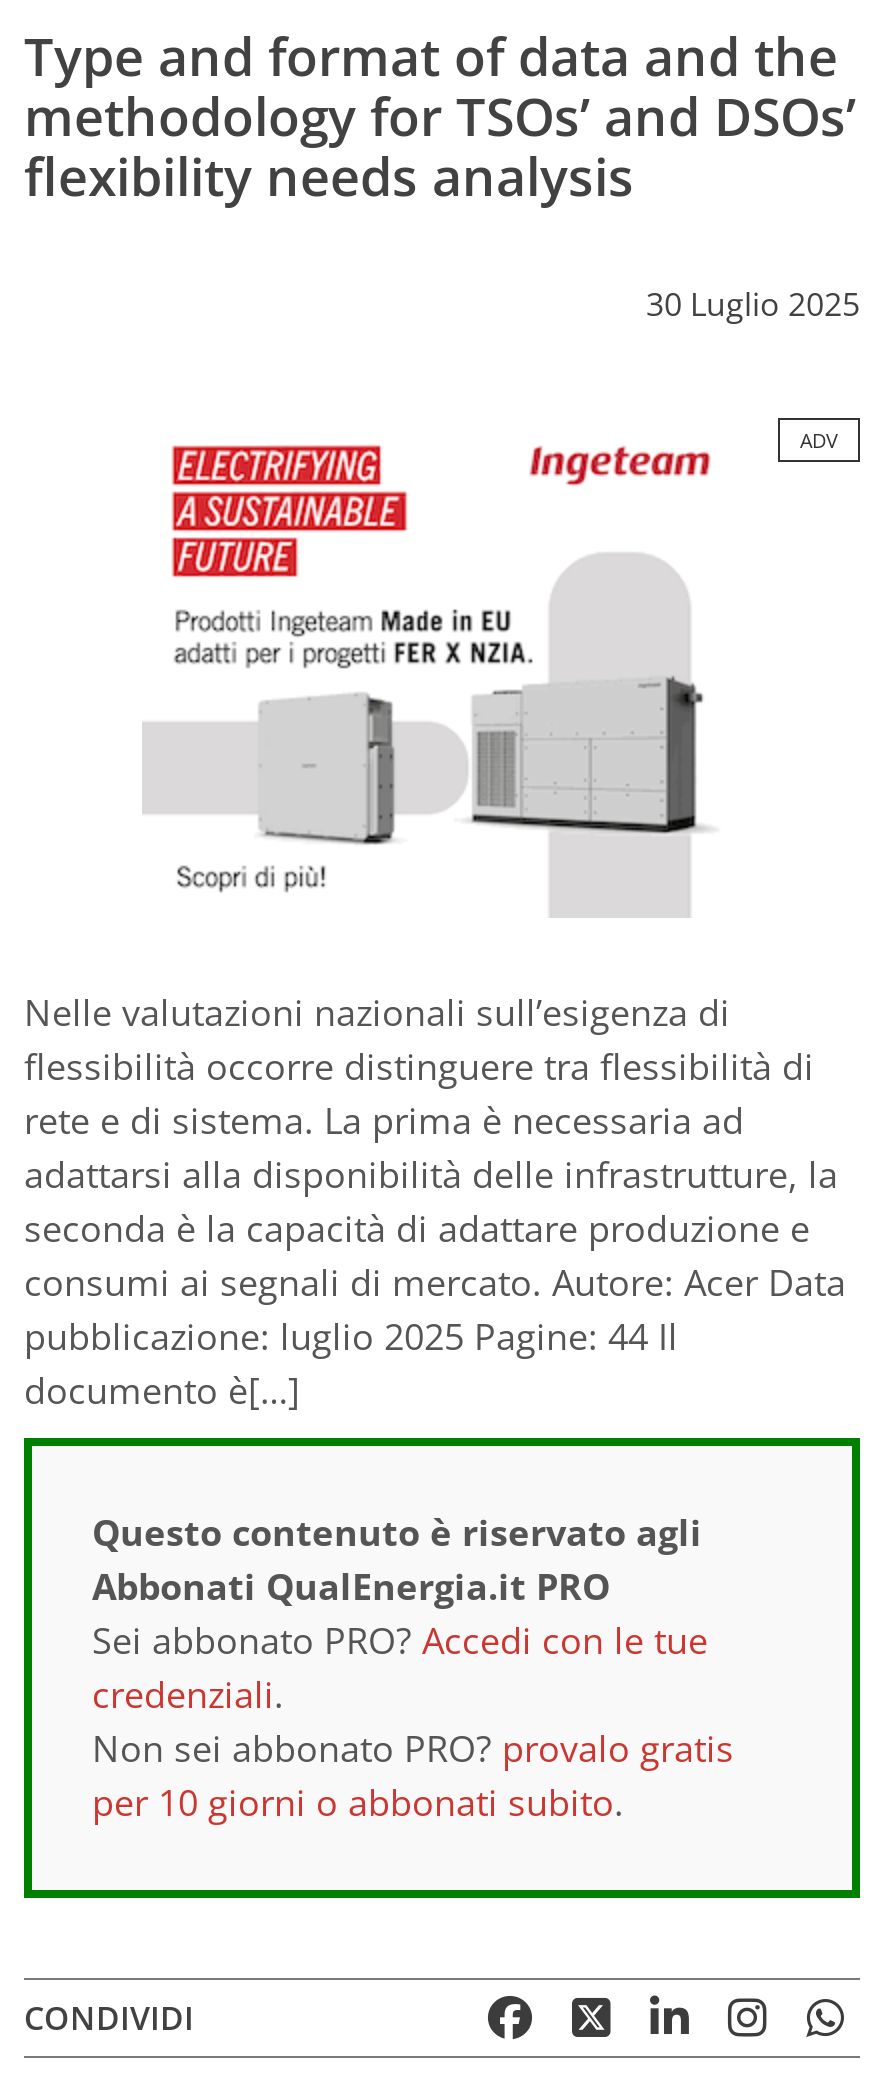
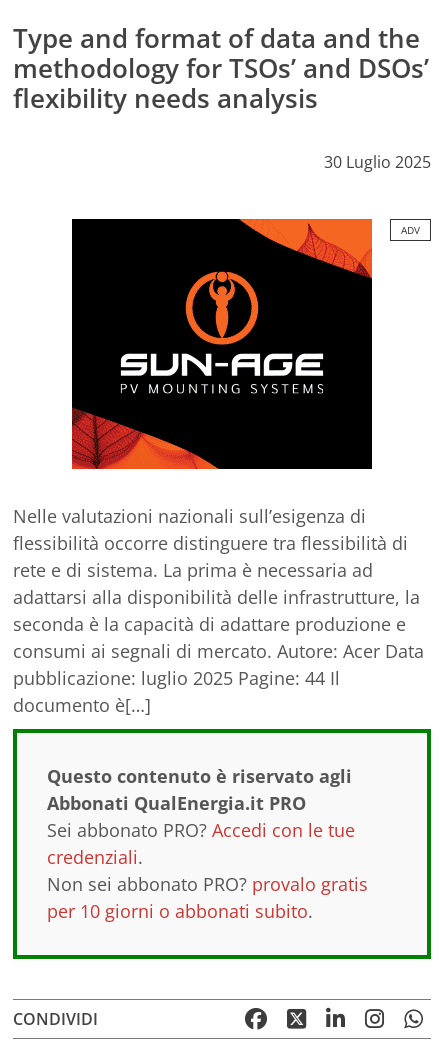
- [image]
+ [image]
